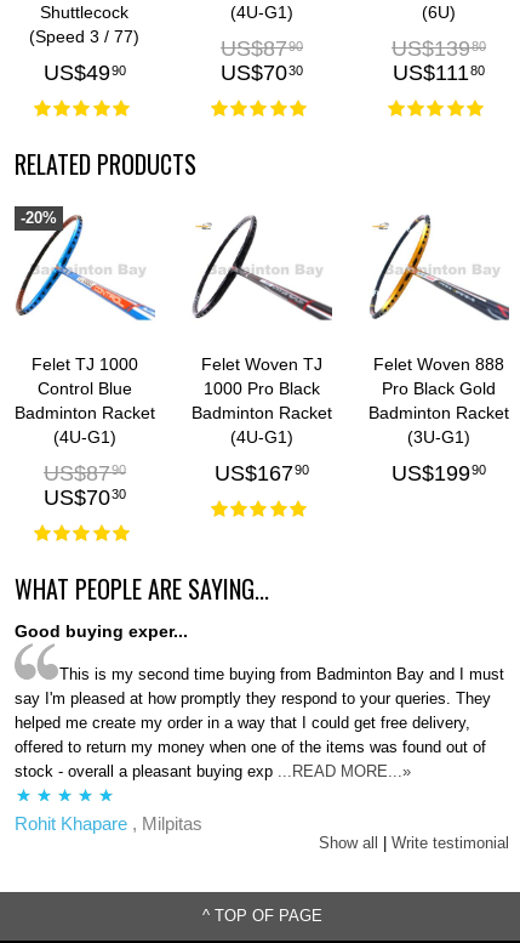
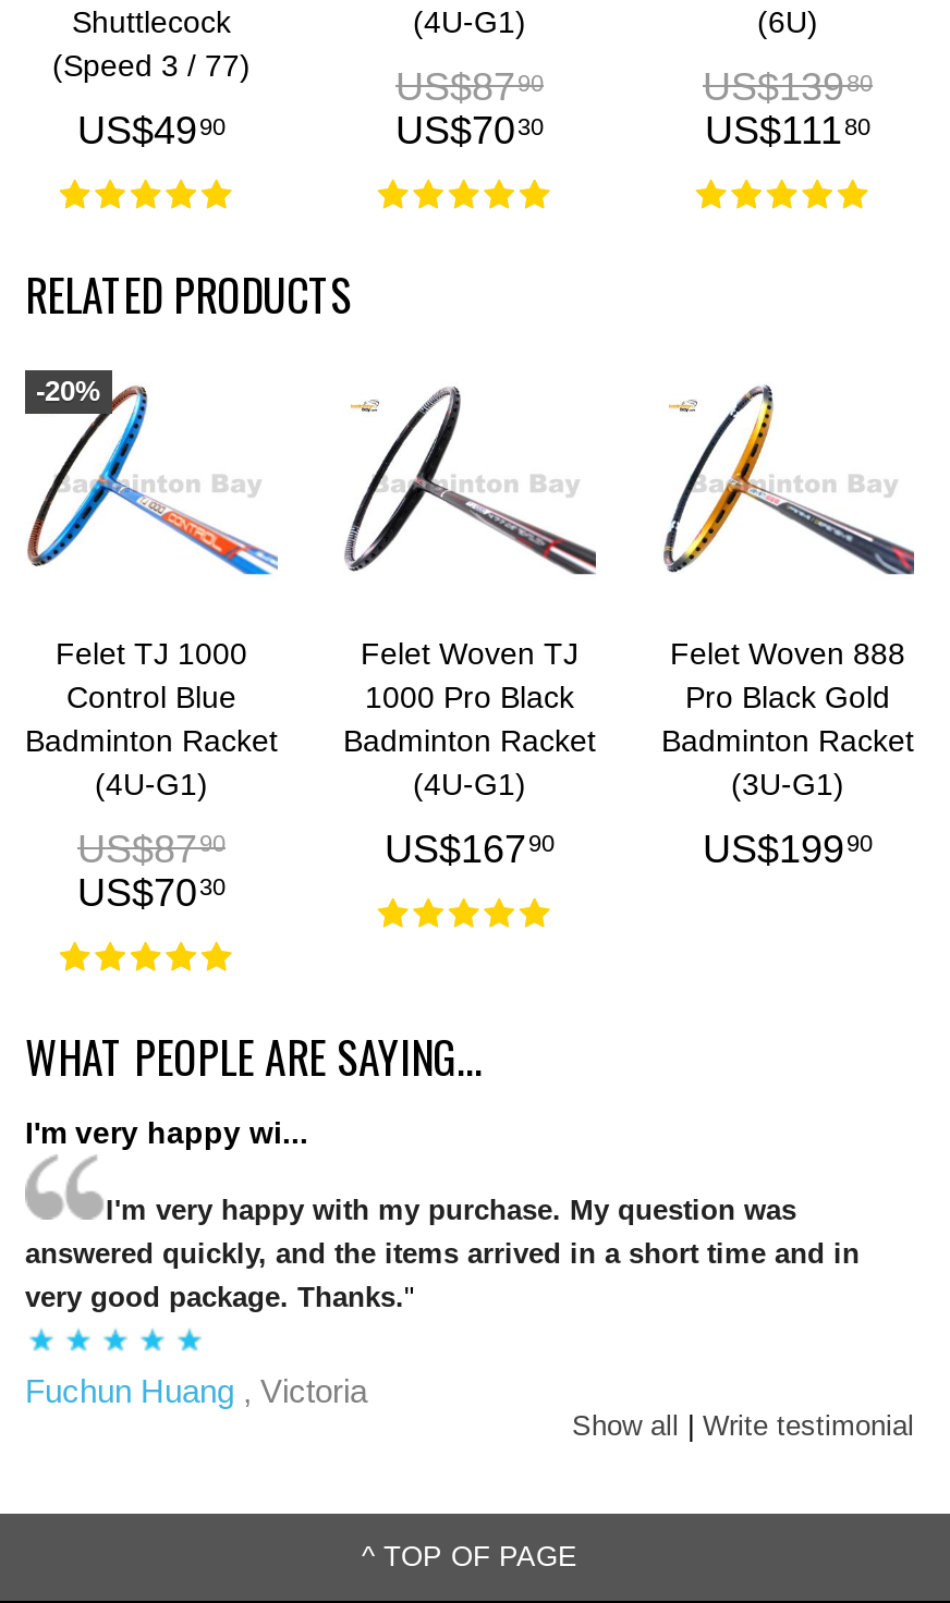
- Good buying exper...
+ I'm very happy wi...

- This is my second time buying from Badminton Bay and I must
- say I'm pleased at how promptly they respond to your queries. They
- helped me create my order in a way that I could get free delivery,
- offered to return my money when one of the items was found out of
- stock - overall a pleasant buying exp...READ MORE...»
+ I'm very happy with my purchase. My question was
+ answered quickly, and the items arrived in a short time and in
+ very good package. Thanks."

- Rohit Khapare , Milpitas
+ Fuchun Huang , Victoria
